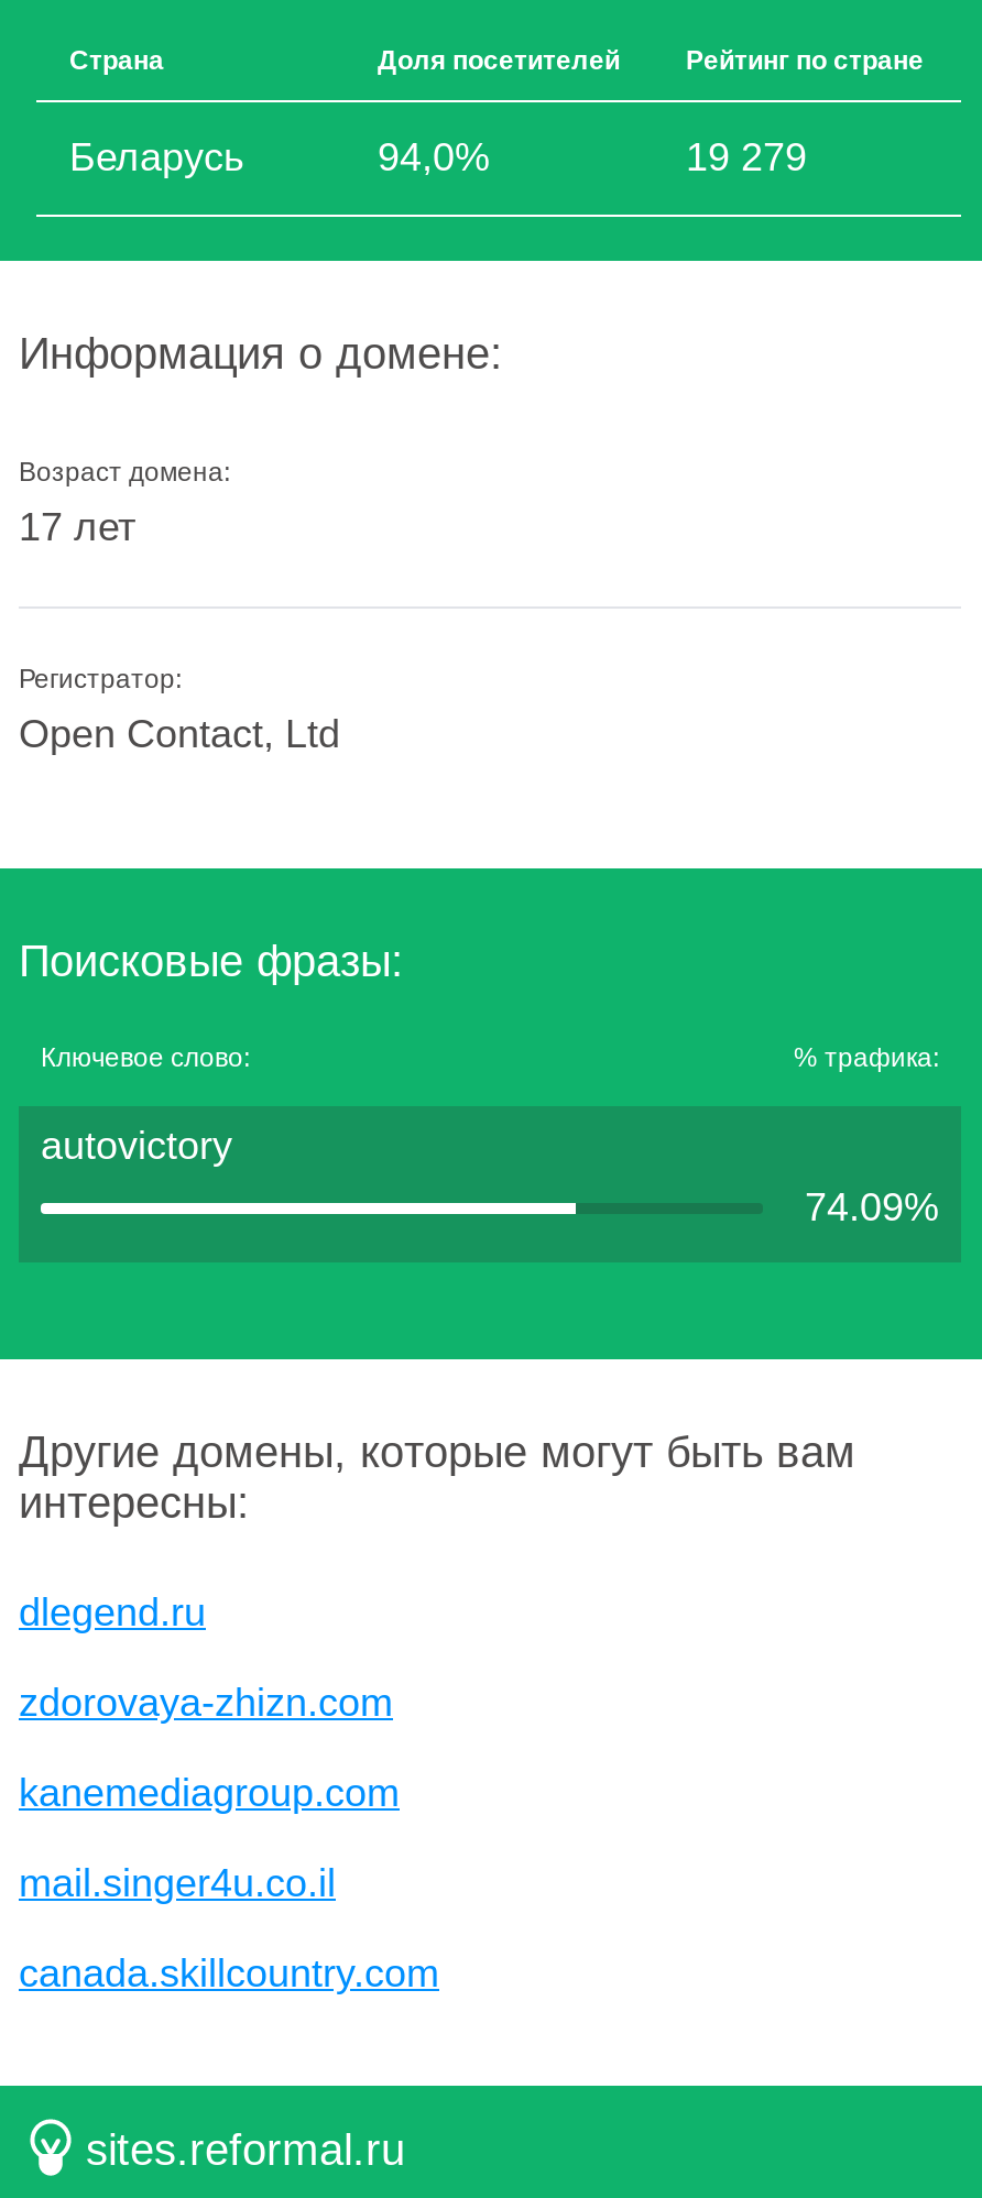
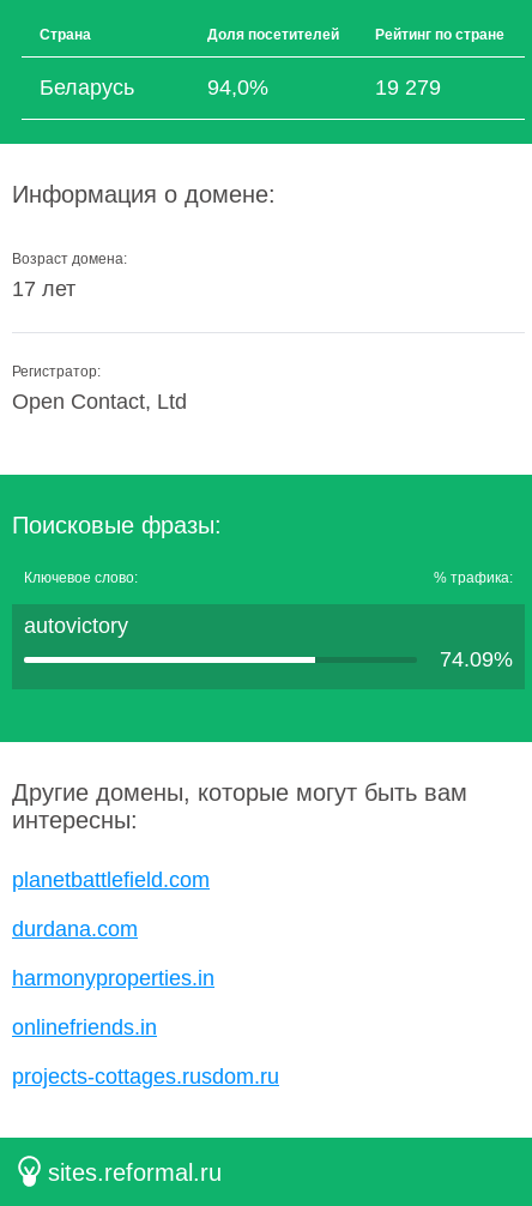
- dlegend.ru
+ planetbattlefield.com

- zdorovaya-zhizn.com
+ durdana.com

- kanemediagroup.com
+ harmonyproperties.in

- mail.singer4u.co.il
+ onlinefriends.in

- canada.skillcountry.com
+ projects-cottages.rusdom.ru
